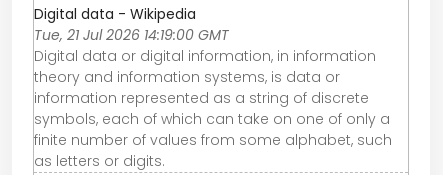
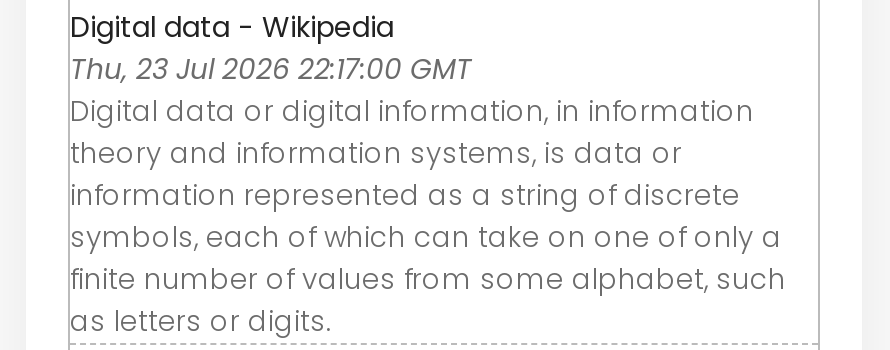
- Tue, 21 Jul 2026 14:19:00 GMT
+ Thu, 23 Jul 2026 22:17:00 GMT
